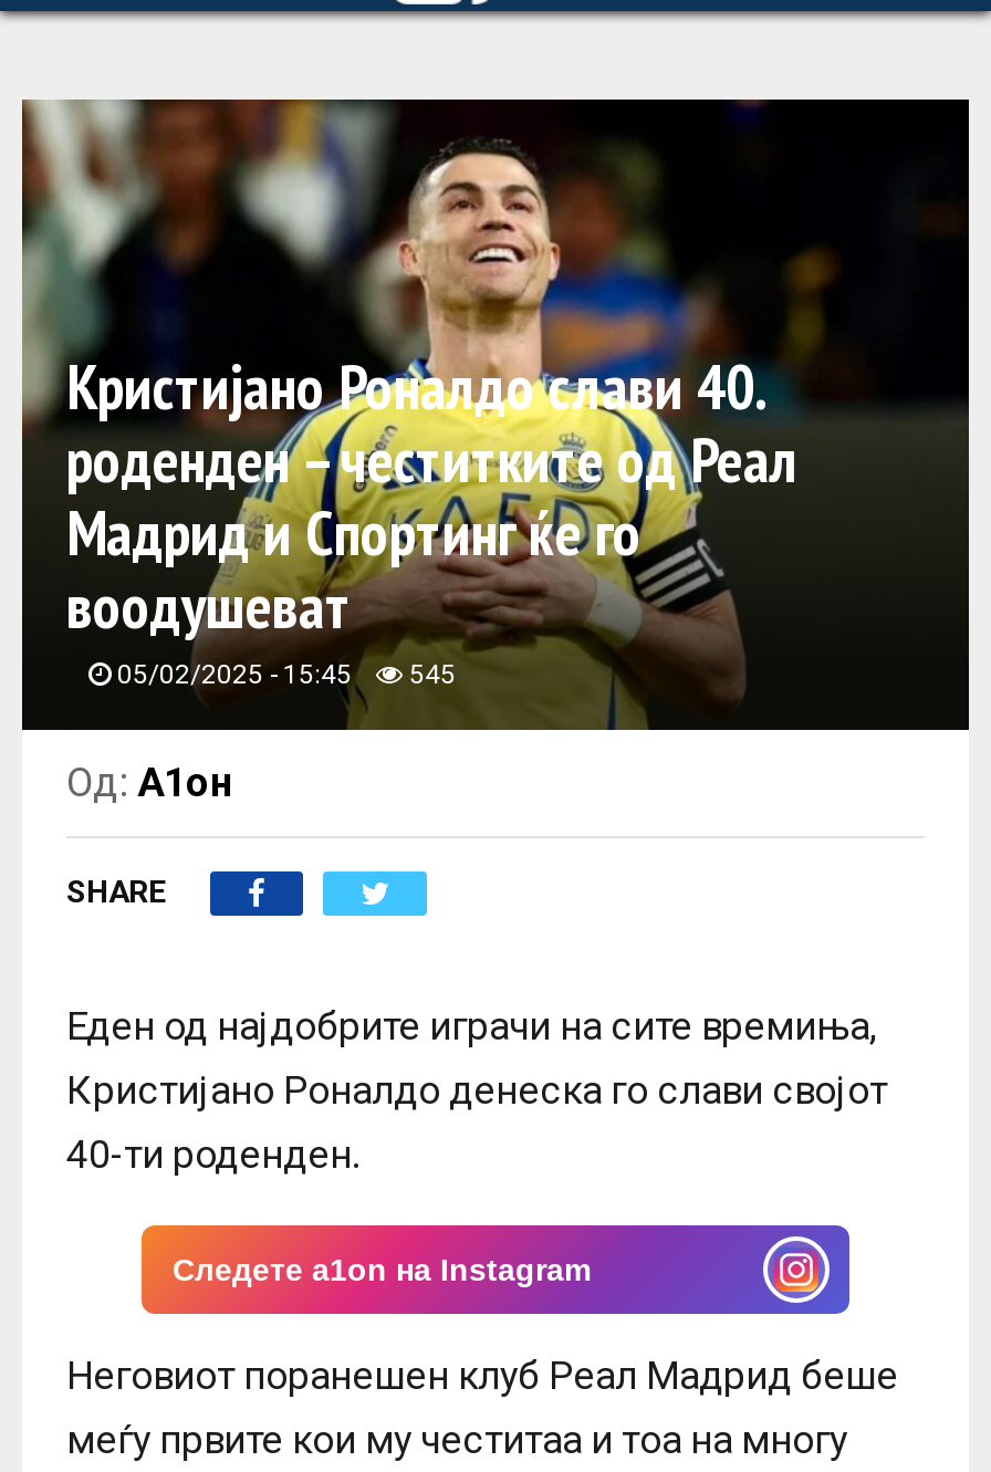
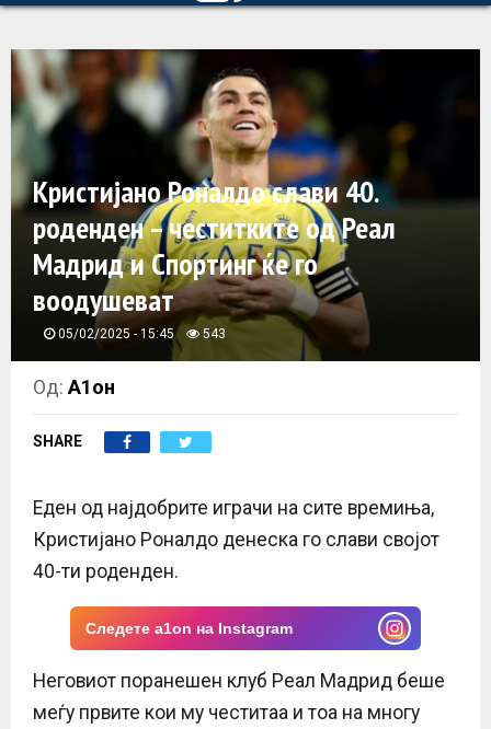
- 545
+ 543
